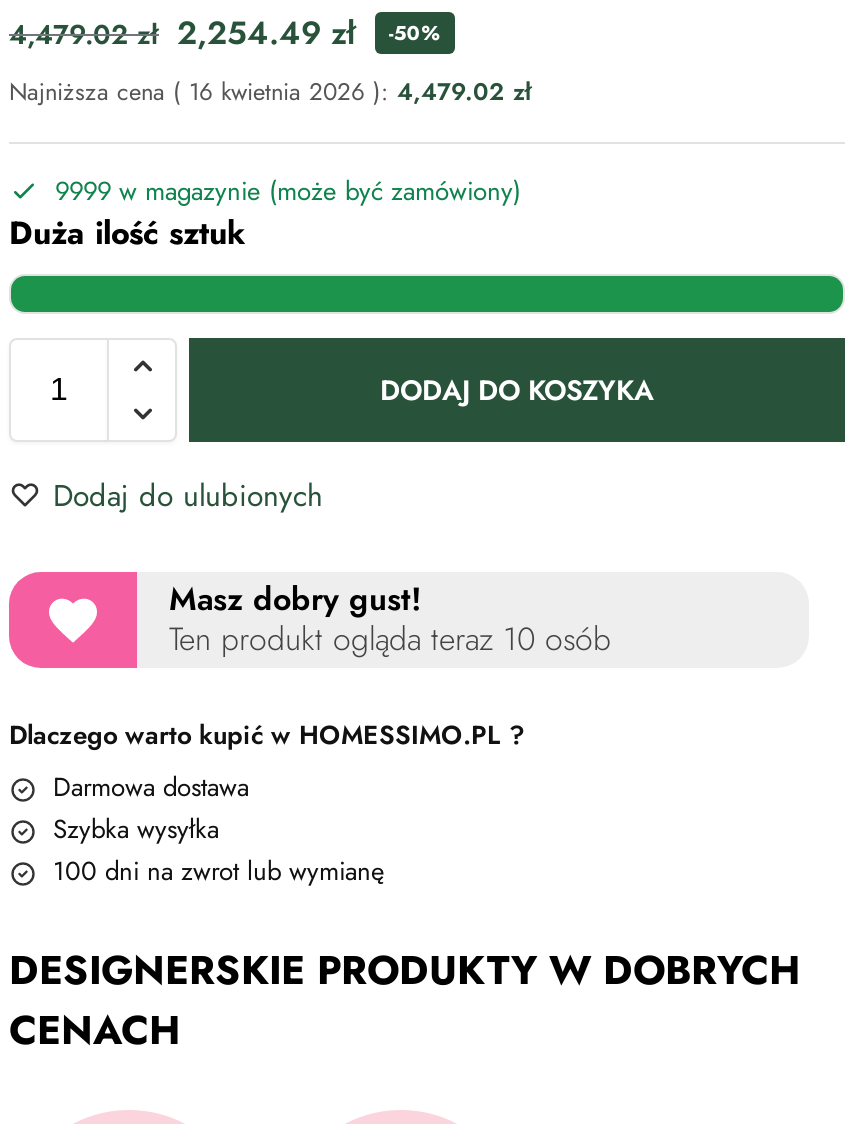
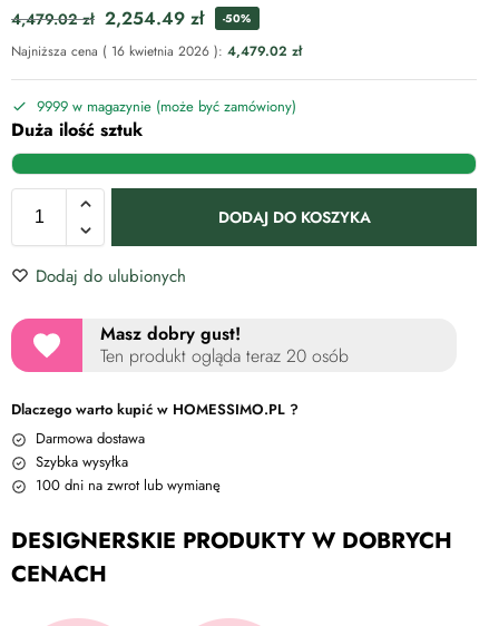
- Ten produkt ogląda teraz 10 osób
+ Ten produkt ogląda teraz 20 osób
